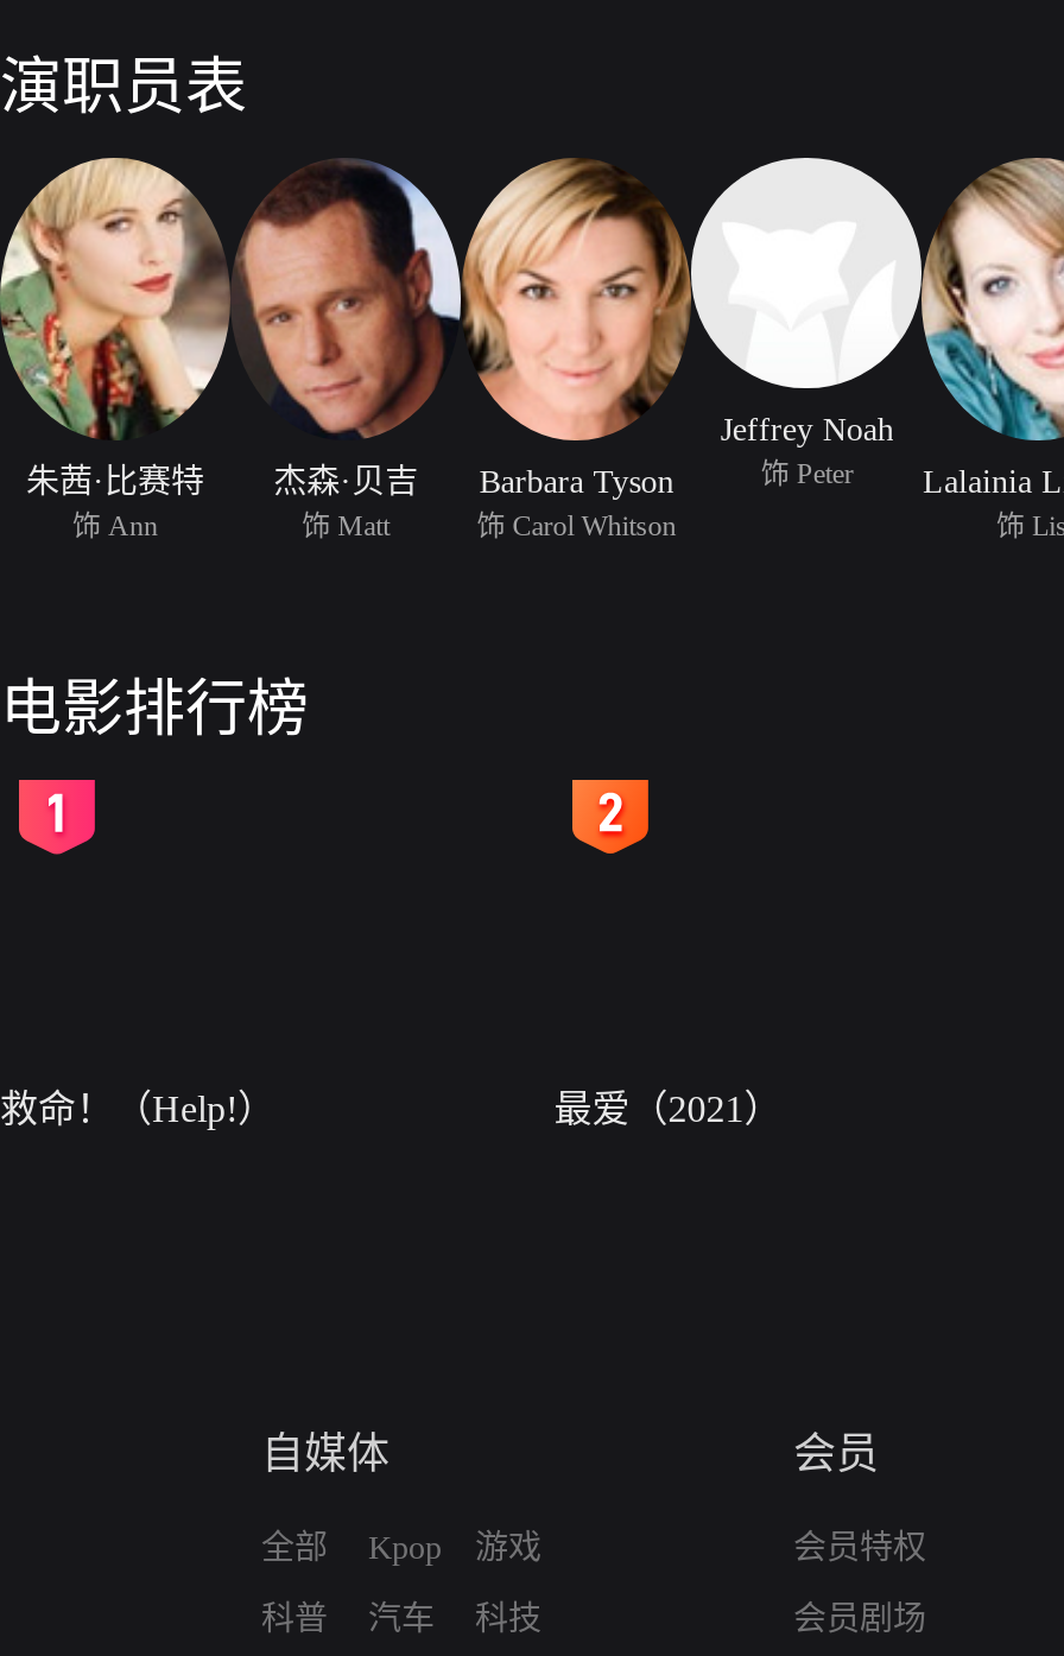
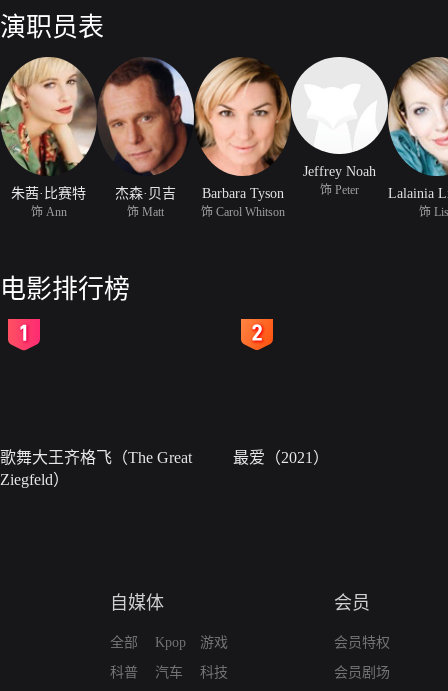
- 救命！（Help!）
+ 歌舞大王齐格飞（The Great
+ Ziegfeld）
